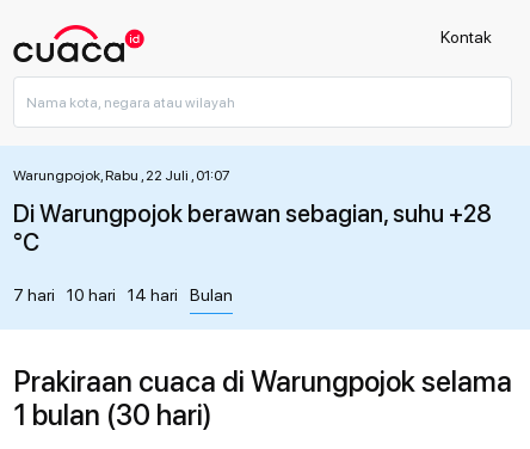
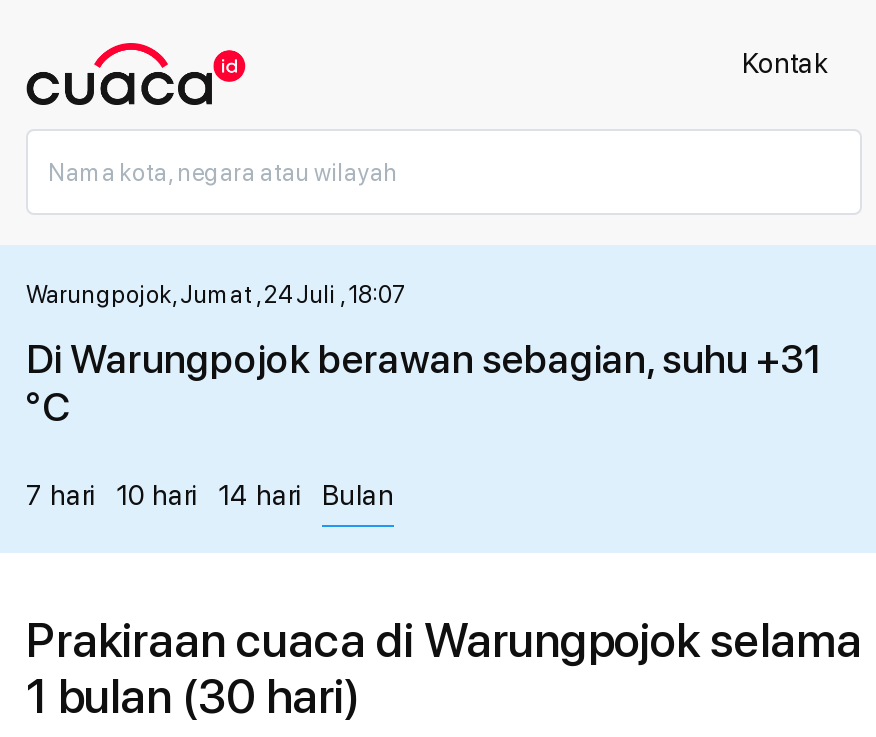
- Warungpojok, Rabu , 22 Juli , 01:07
+ Warungpojok, Jumat , 24 Juli , 18:07

- Di Warungpojok berawan sebagian, suhu +28
+ Di Warungpojok berawan sebagian, suhu +31
